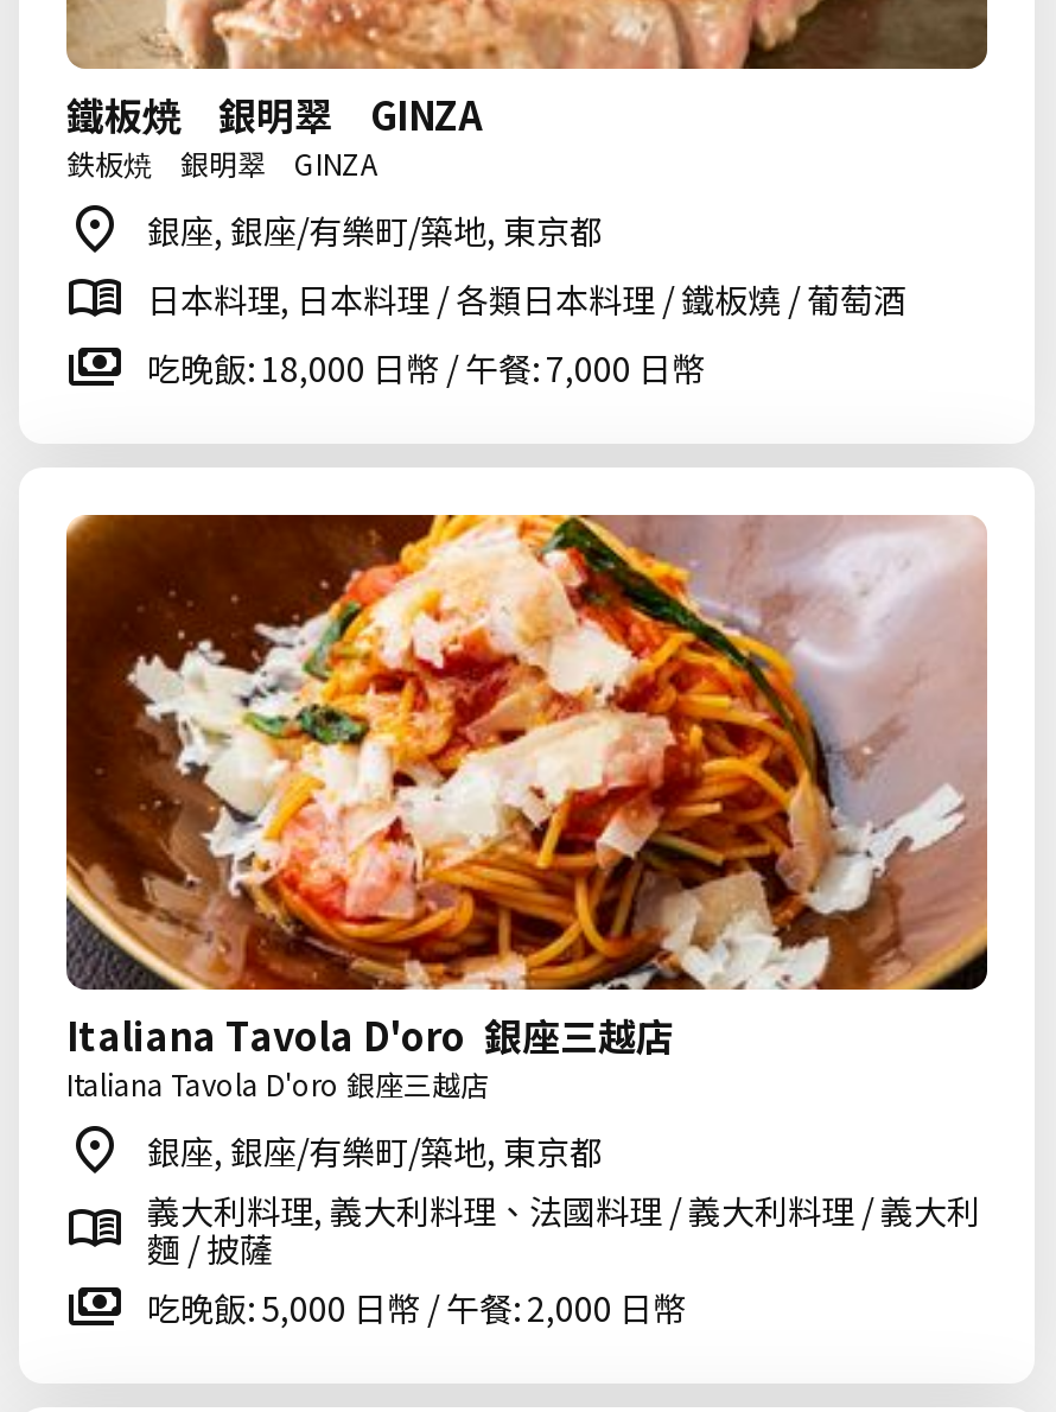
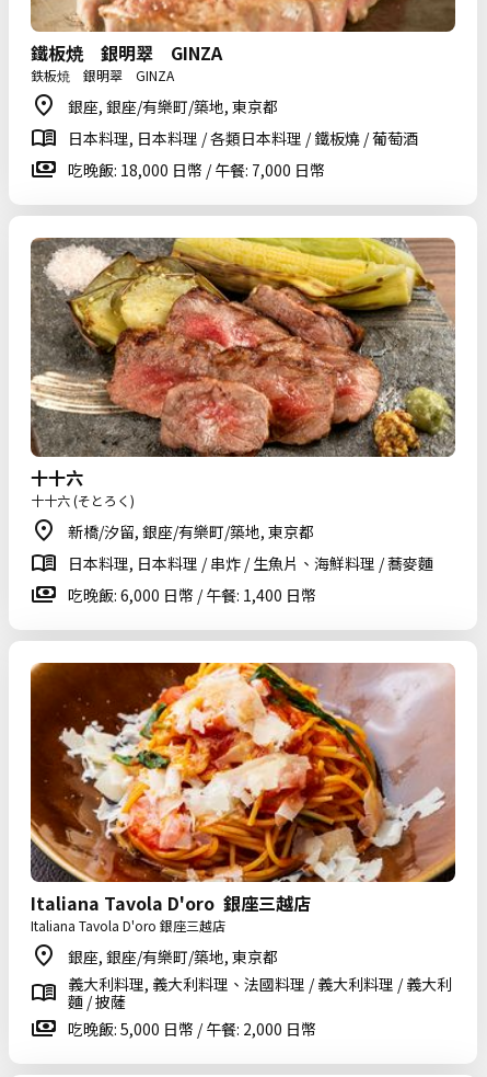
+ [image]
+ 十十六
+ 十十六 (そとろく)
+ 新橋/汐留, 銀座/有樂町/築地, 東京都
+ 日本料理, 日本料理 / 串炸 / 生魚片、海鮮料理 / 蕎麥麵
+ 吃晚飯: 6,000 日幣 / 午餐: 1,400 日幣
